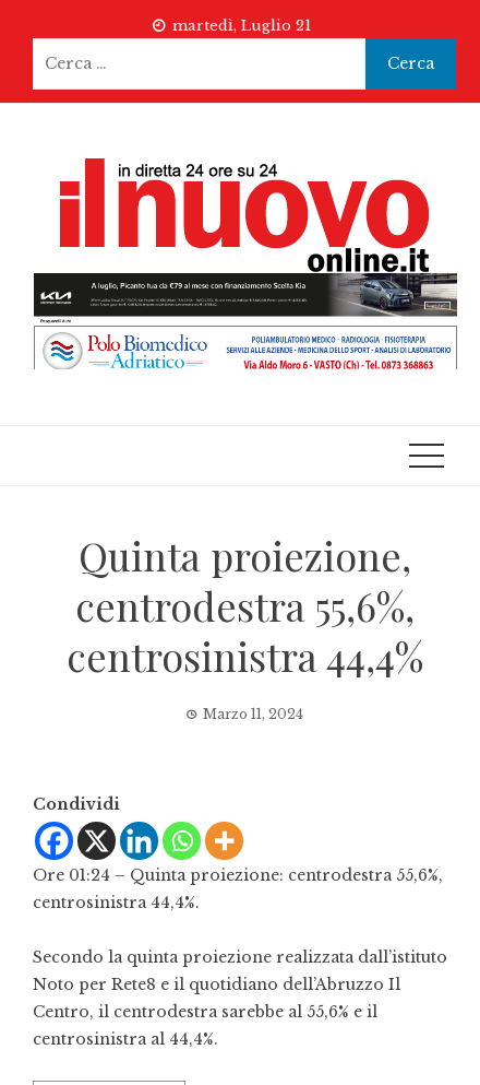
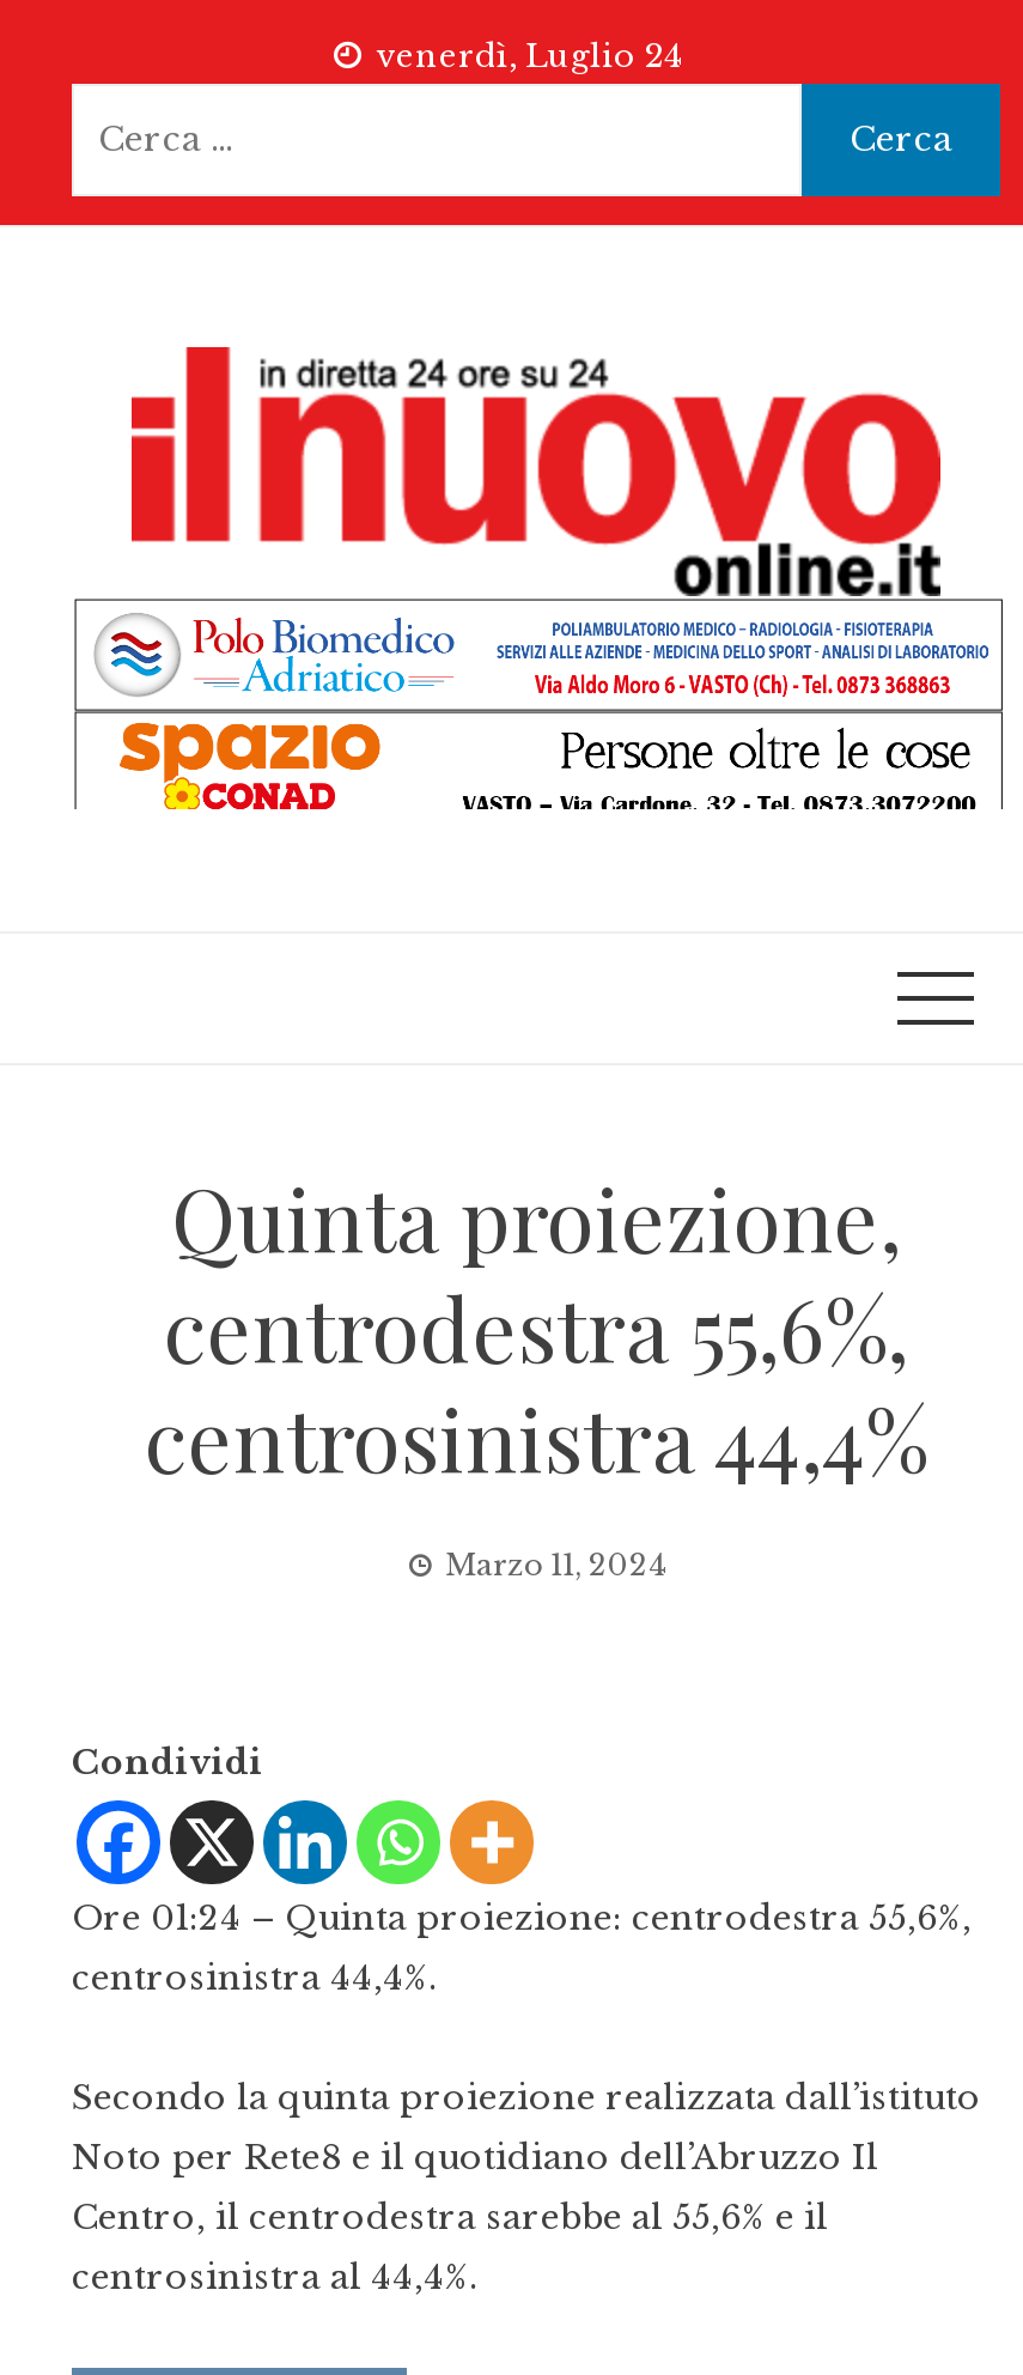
- martedì, Luglio 21
+ venerdì, Luglio 24

- [image]
+ [image]
